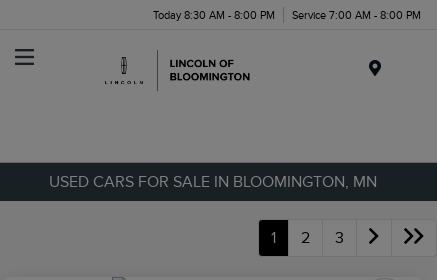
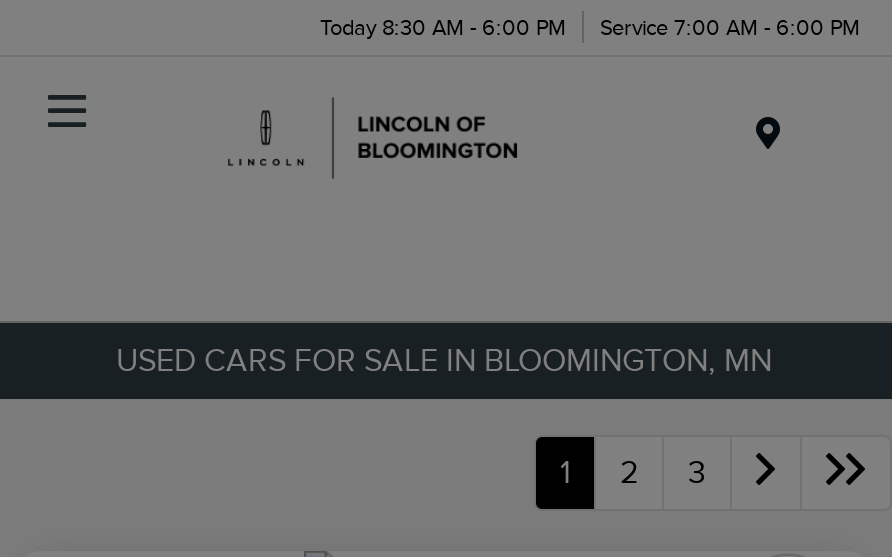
- Today 8:30 AM - 8:00 PM
+ Today 8:30 AM - 6:00 PM

- Service 7:00 AM - 8:00 PM
+ Service 7:00 AM - 6:00 PM
